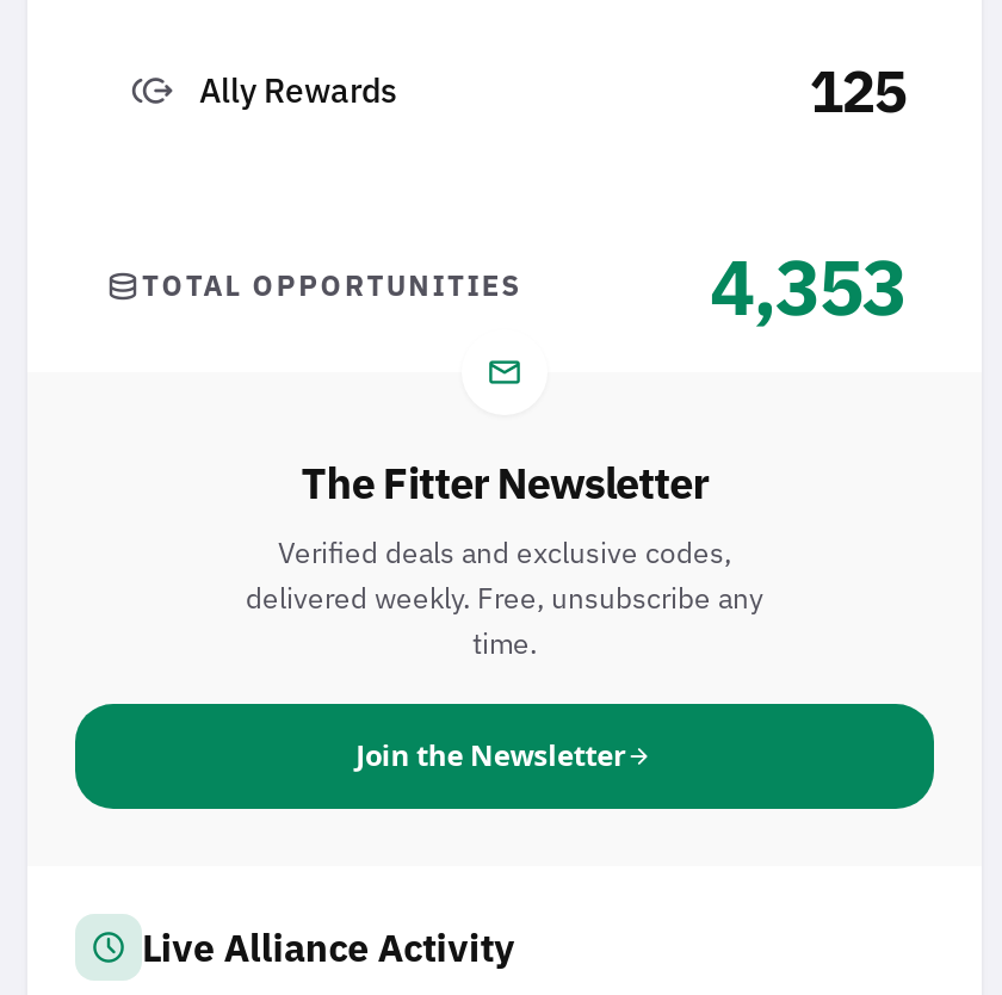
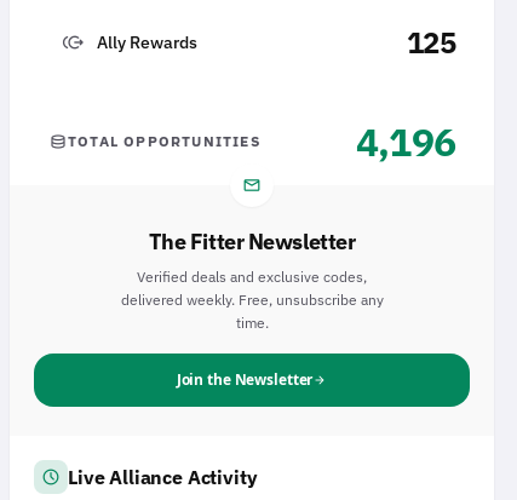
- 4,353
+ 4,196
